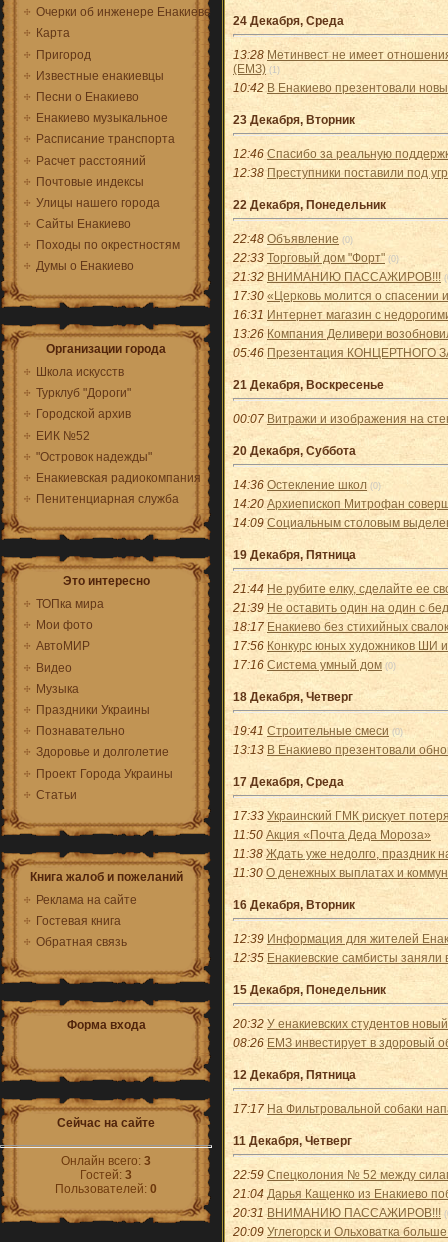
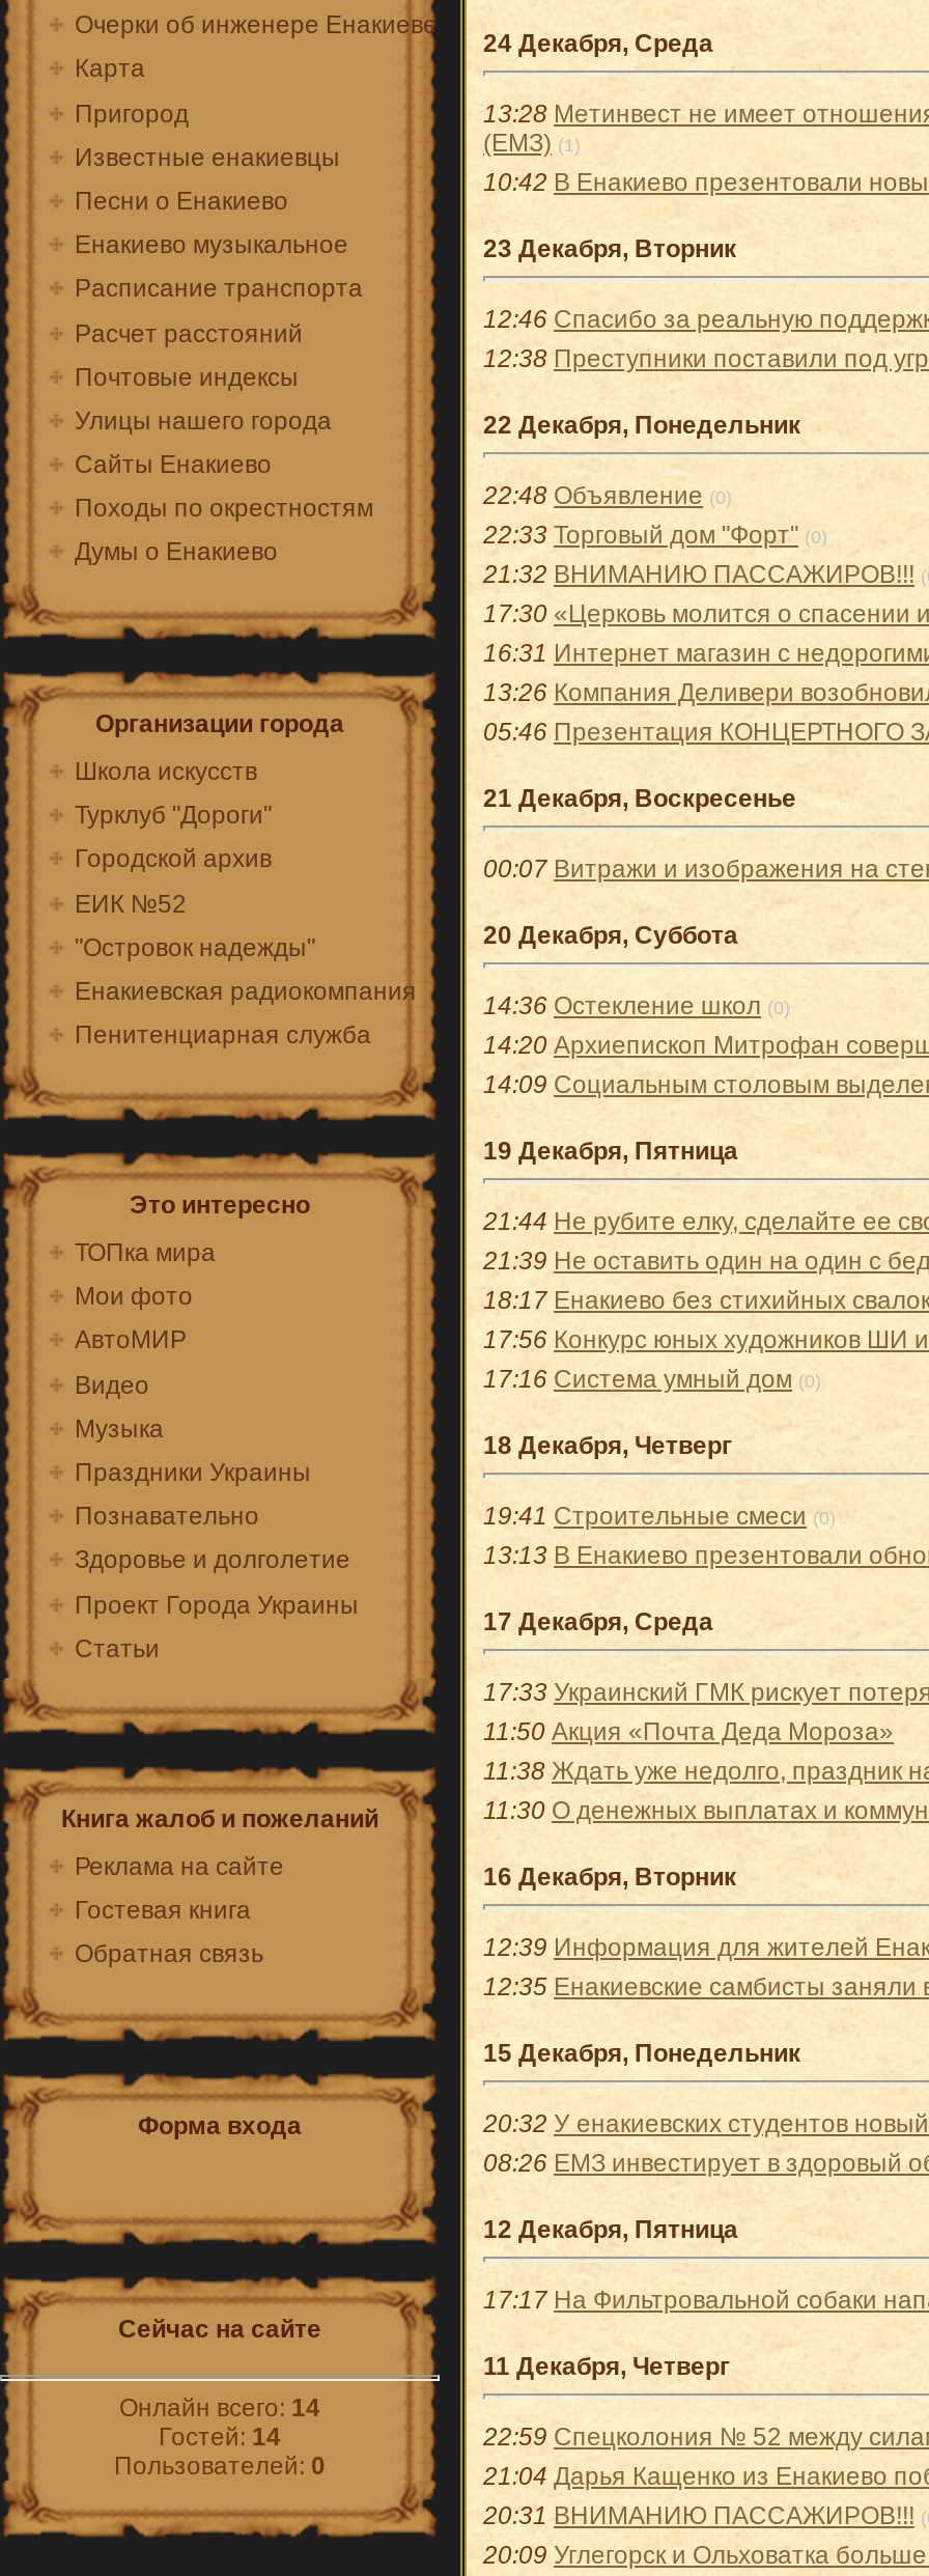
- Онлайн всего: 3
+ Онлайн всего: 14

- Гостей: 3
+ Гостей: 14
